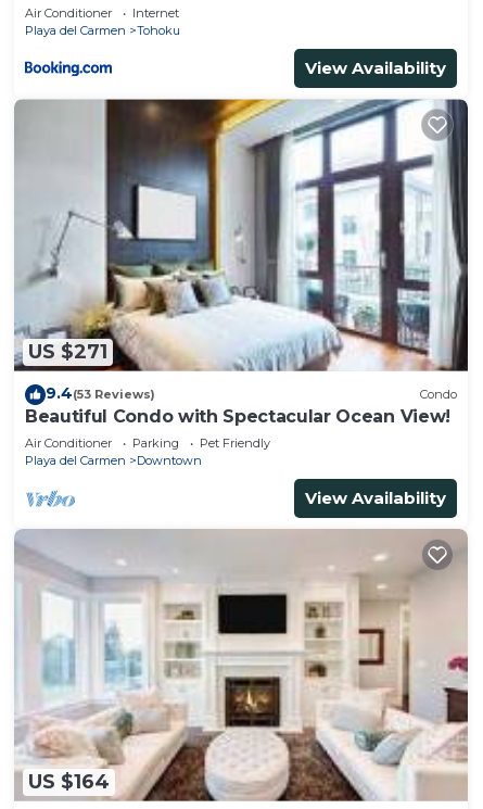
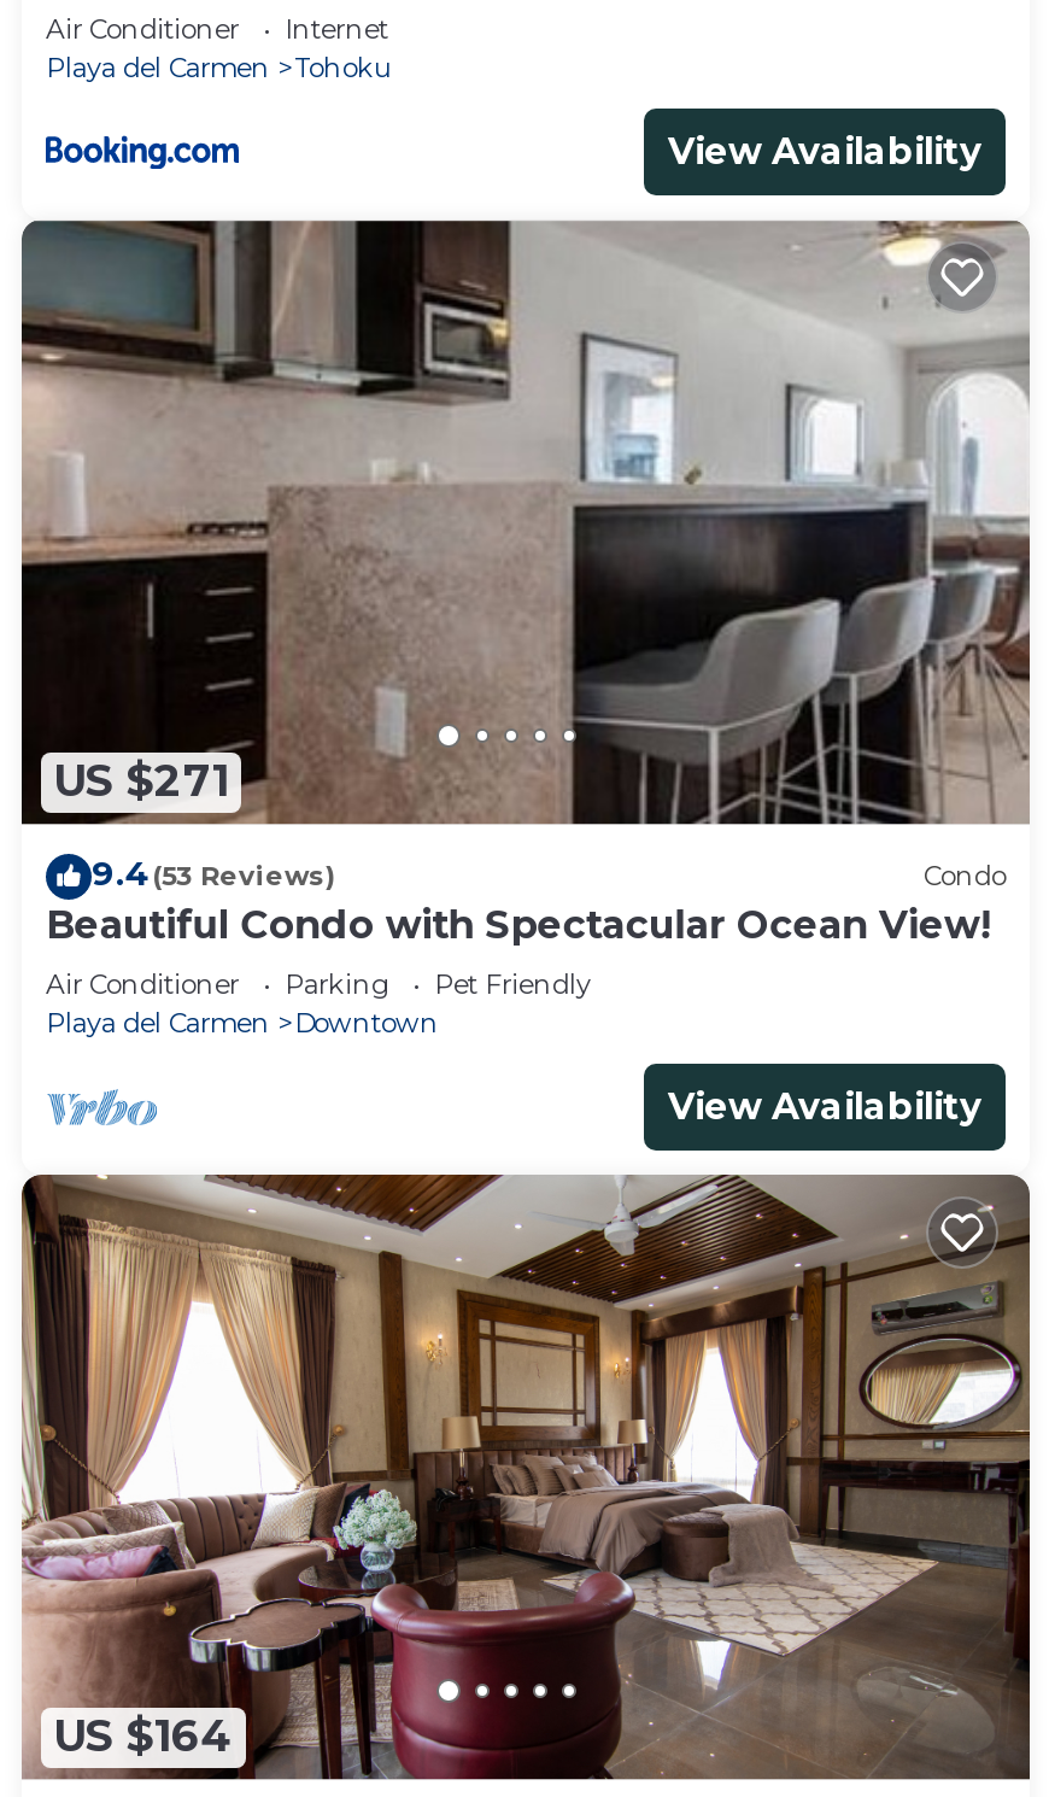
- [image]
+ [image]

- [image]
+ [image]
